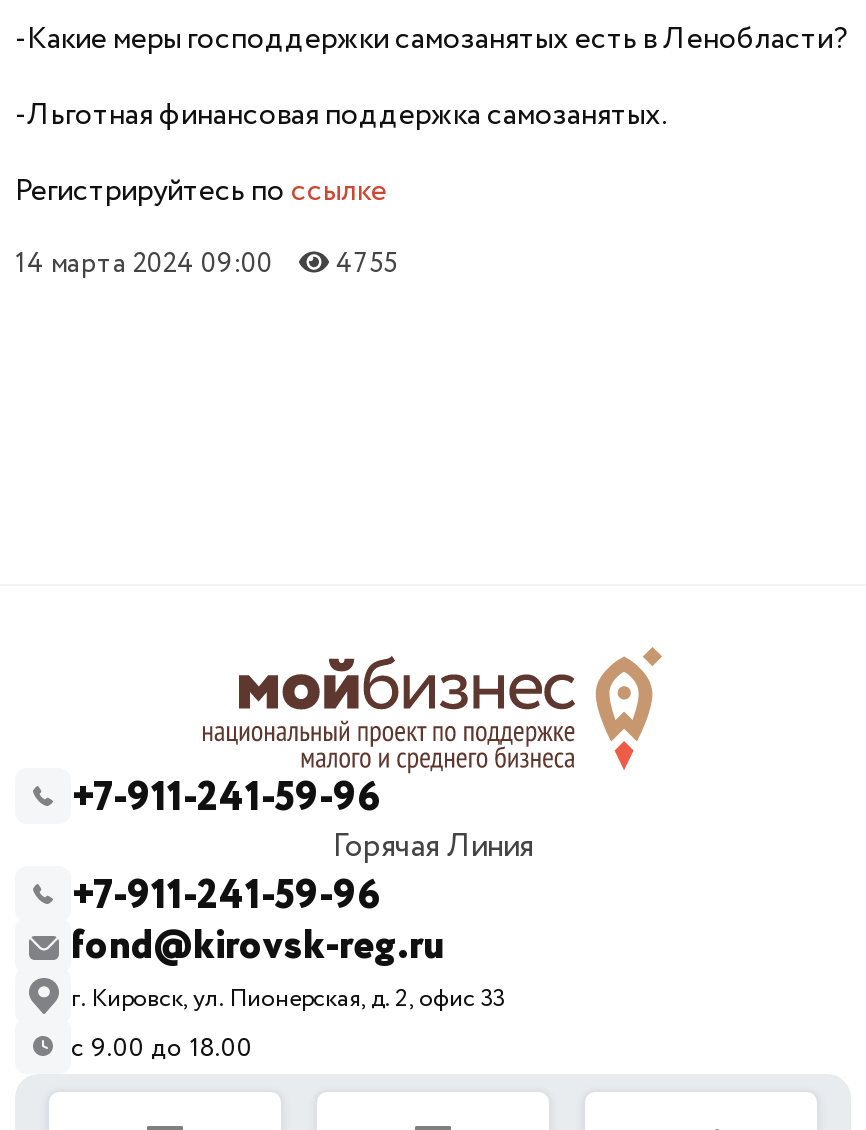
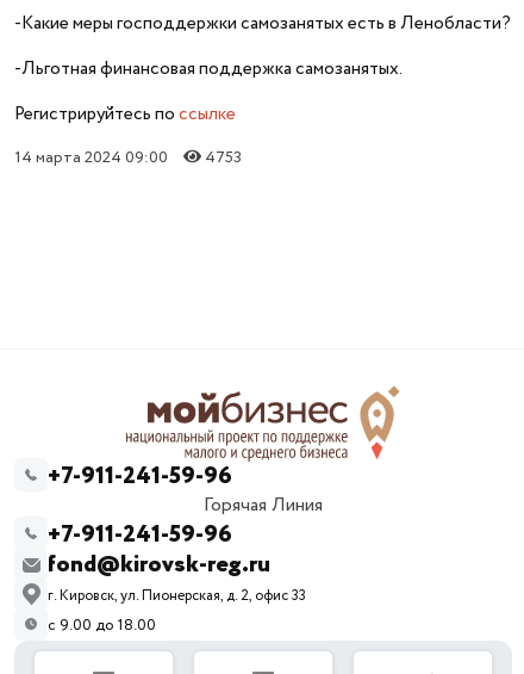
- 14 марта 2024 09:00 4755
+ 14 марта 2024 09:00 4753
